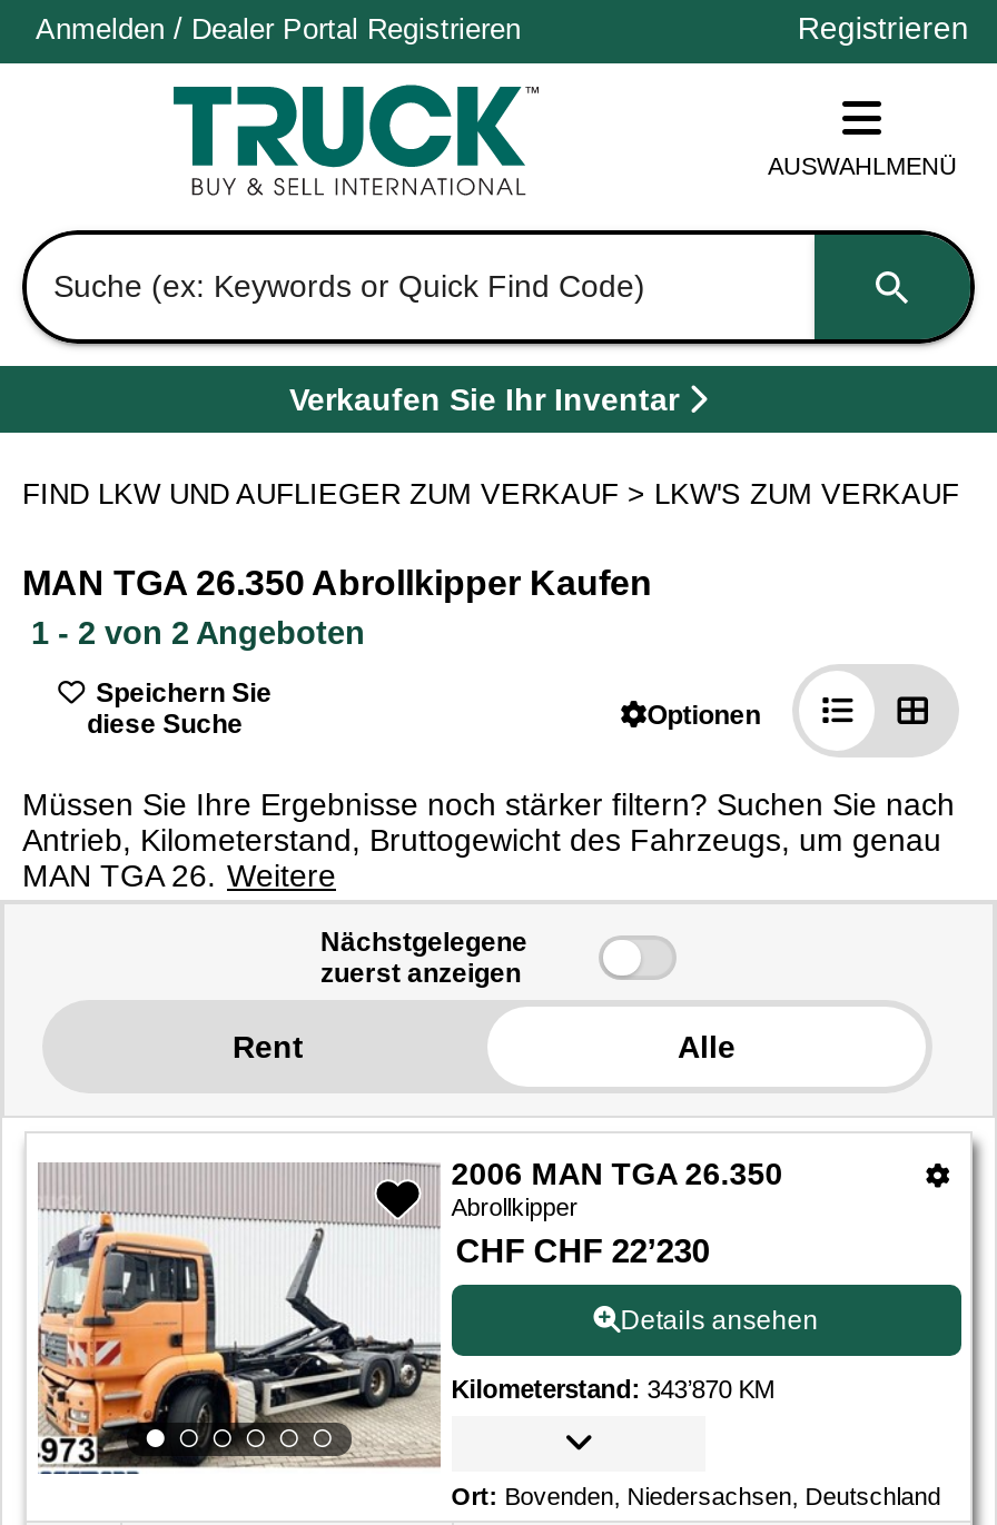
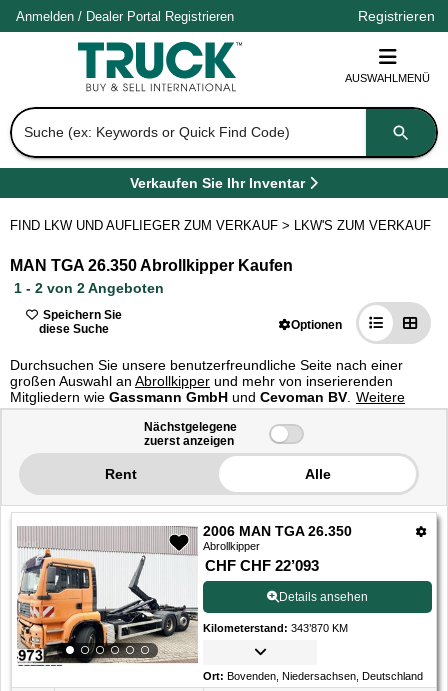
- Müssen Sie Ihre Ergebnisse noch stärker filtern? Suchen Sie nach
- Antrieb, Kilometerstand, Bruttogewicht des Fahrzeugs, um genau
- MAN TGA 26. Weitere
+ Durchsuchen Sie unsere benutzerfreundliche Seite nach einer
+ großen Auswahl an Abrollkipper und mehr von inserierenden
+ Mitgliedern wie Gassmann GmbH und Cevoman BV. Weitere

- CHF CHF 22’230
+ CHF CHF 22’093
